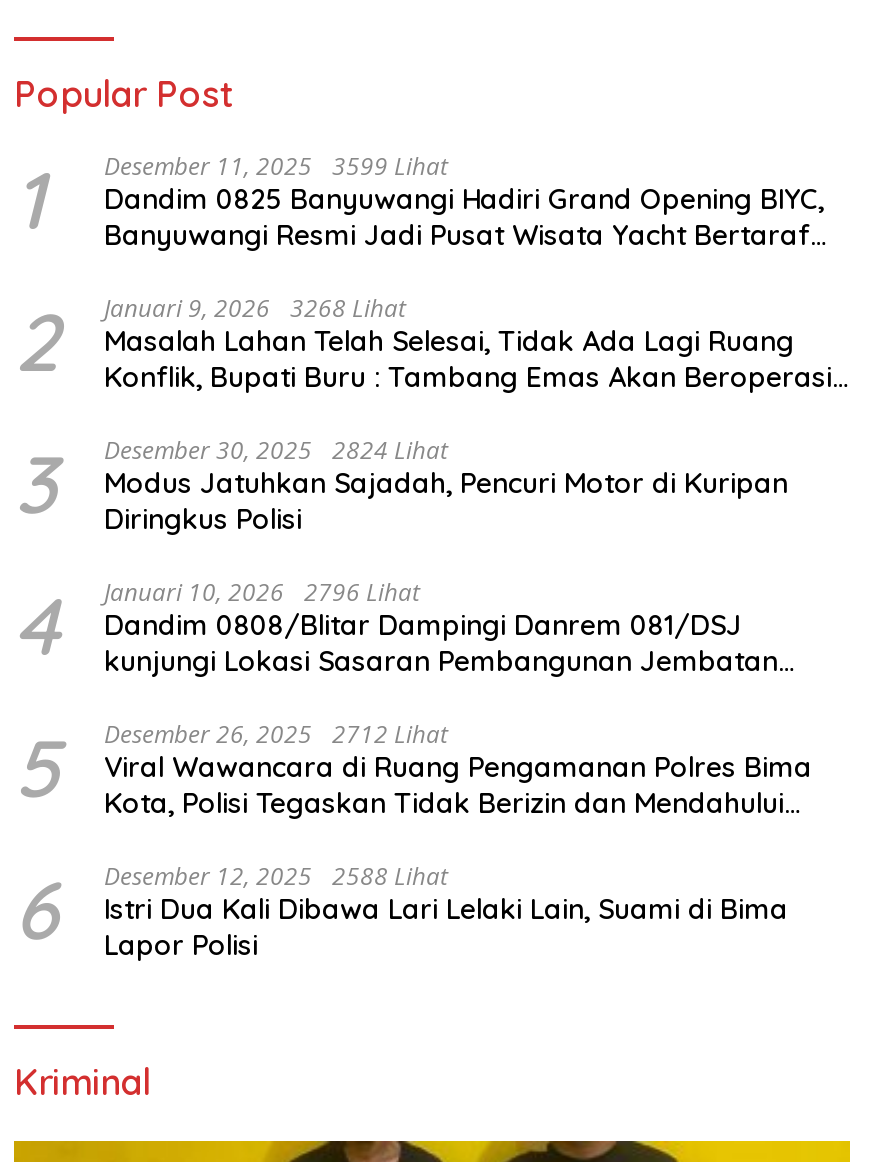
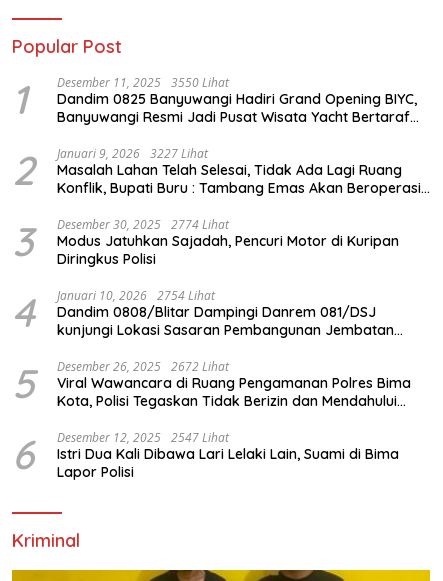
- Desember 11, 2025 3599 Lihat
+ Desember 11, 2025 3550 Lihat

- Januari 9, 2026 3268 Lihat
+ Januari 9, 2026 3227 Lihat

- Desember 30, 2025 2824 Lihat
+ Desember 30, 2025 2774 Lihat

- Januari 10, 2026 2796 Lihat
+ Januari 10, 2026 2754 Lihat

- Desember 26, 2025 2712 Lihat
+ Desember 26, 2025 2672 Lihat

- Desember 12, 2025 2588 Lihat
+ Desember 12, 2025 2547 Lihat
